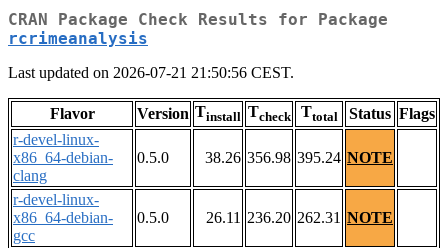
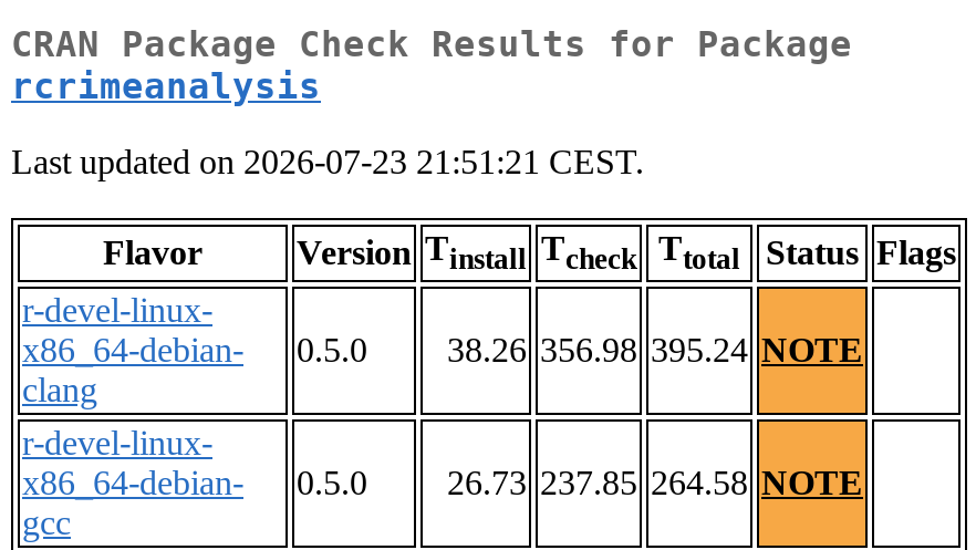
- Last updated on 2026-07-21 21:50:56 CEST.
+ Last updated on 2026-07-23 21:51:21 CEST.

- 26.11 236.20 262.31 NOTE
+ 26.73 237.85 264.58 NOTE
